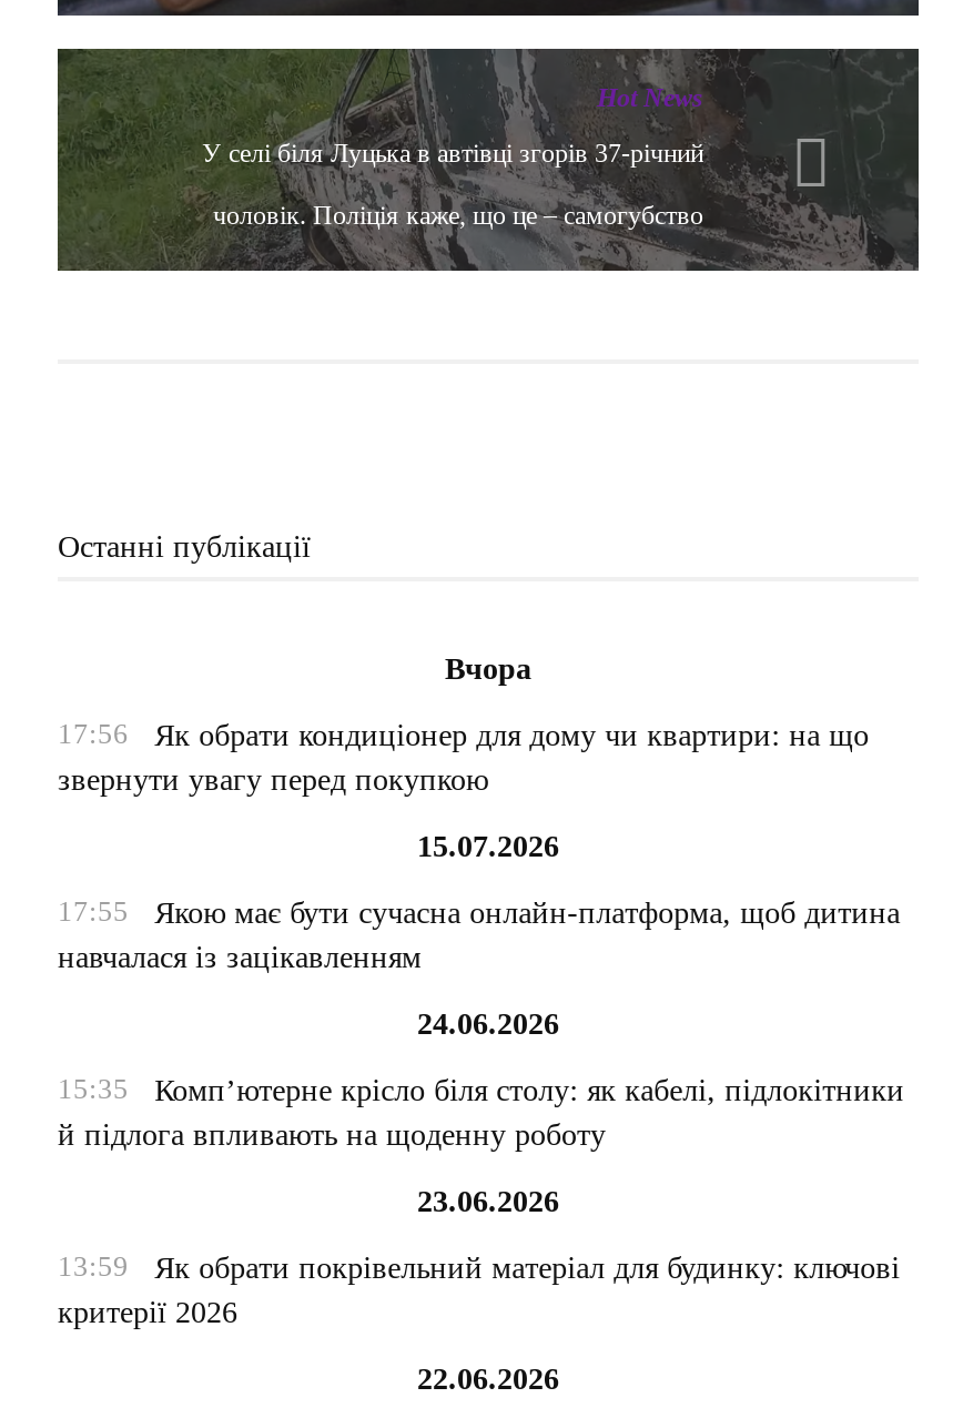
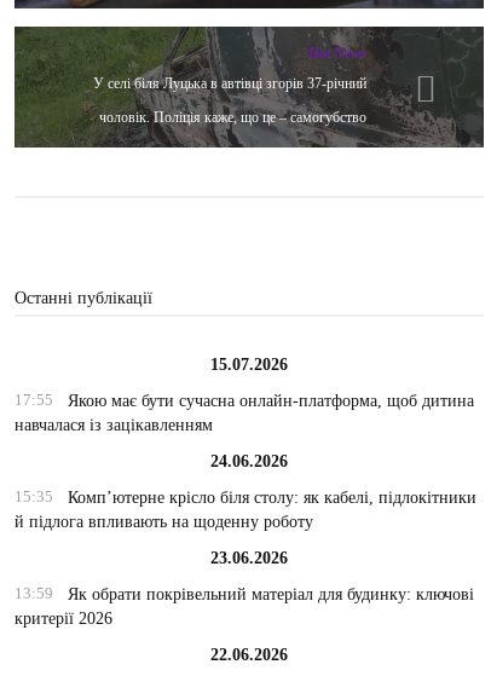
- Вчора
- 17:56
- Як обрати кондиціонер для дому чи квартири: на що
- звернути увагу перед покупкою
